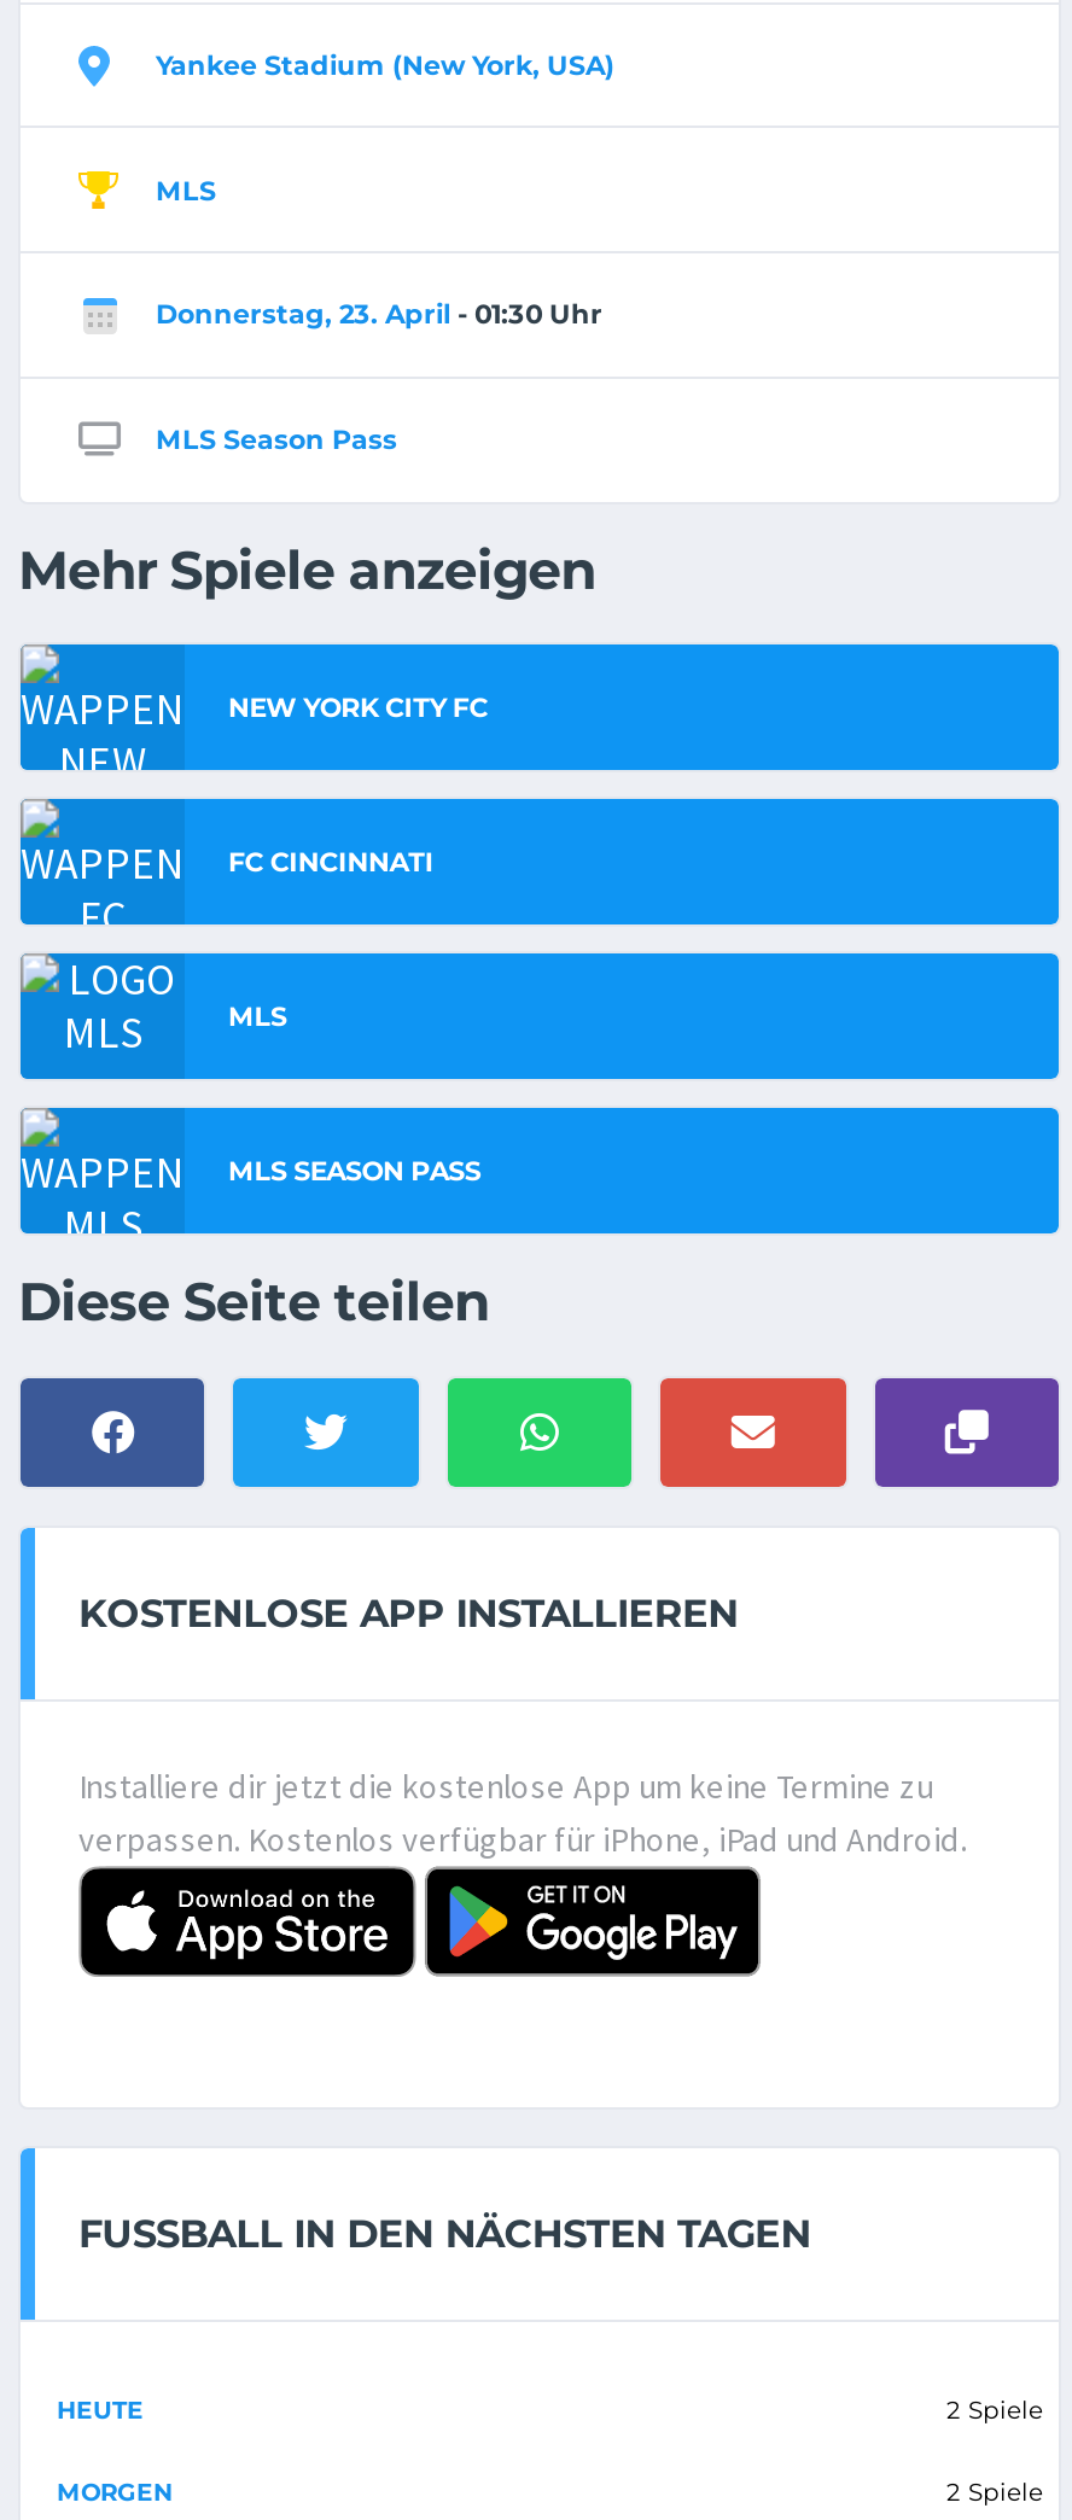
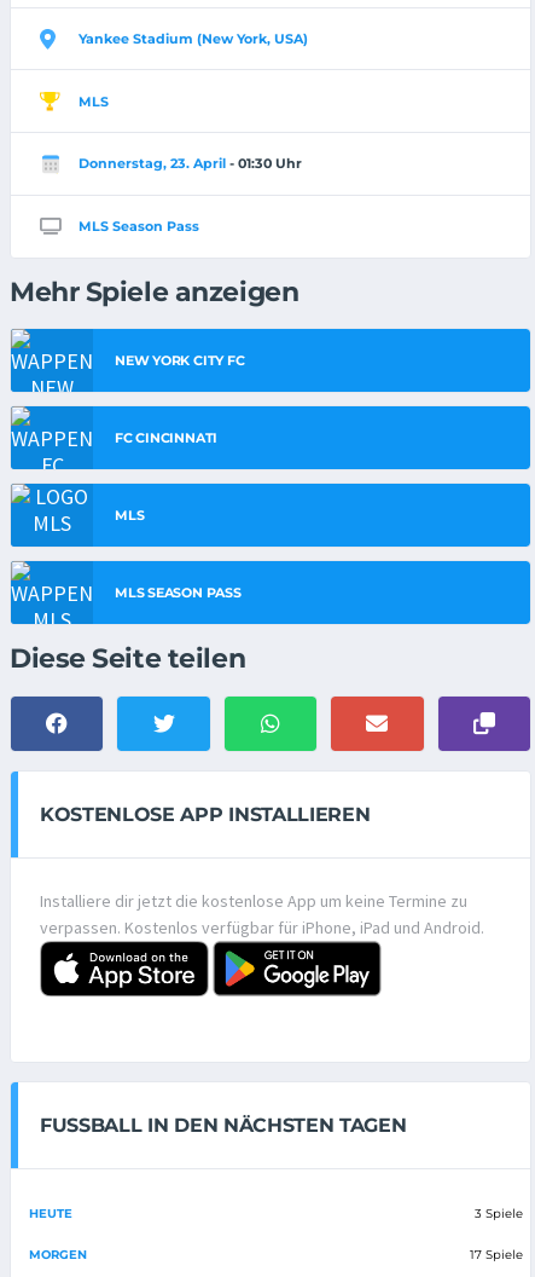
- 2 Spiele
+ 3 Spiele

- 2 Spiele
+ 17 Spiele
